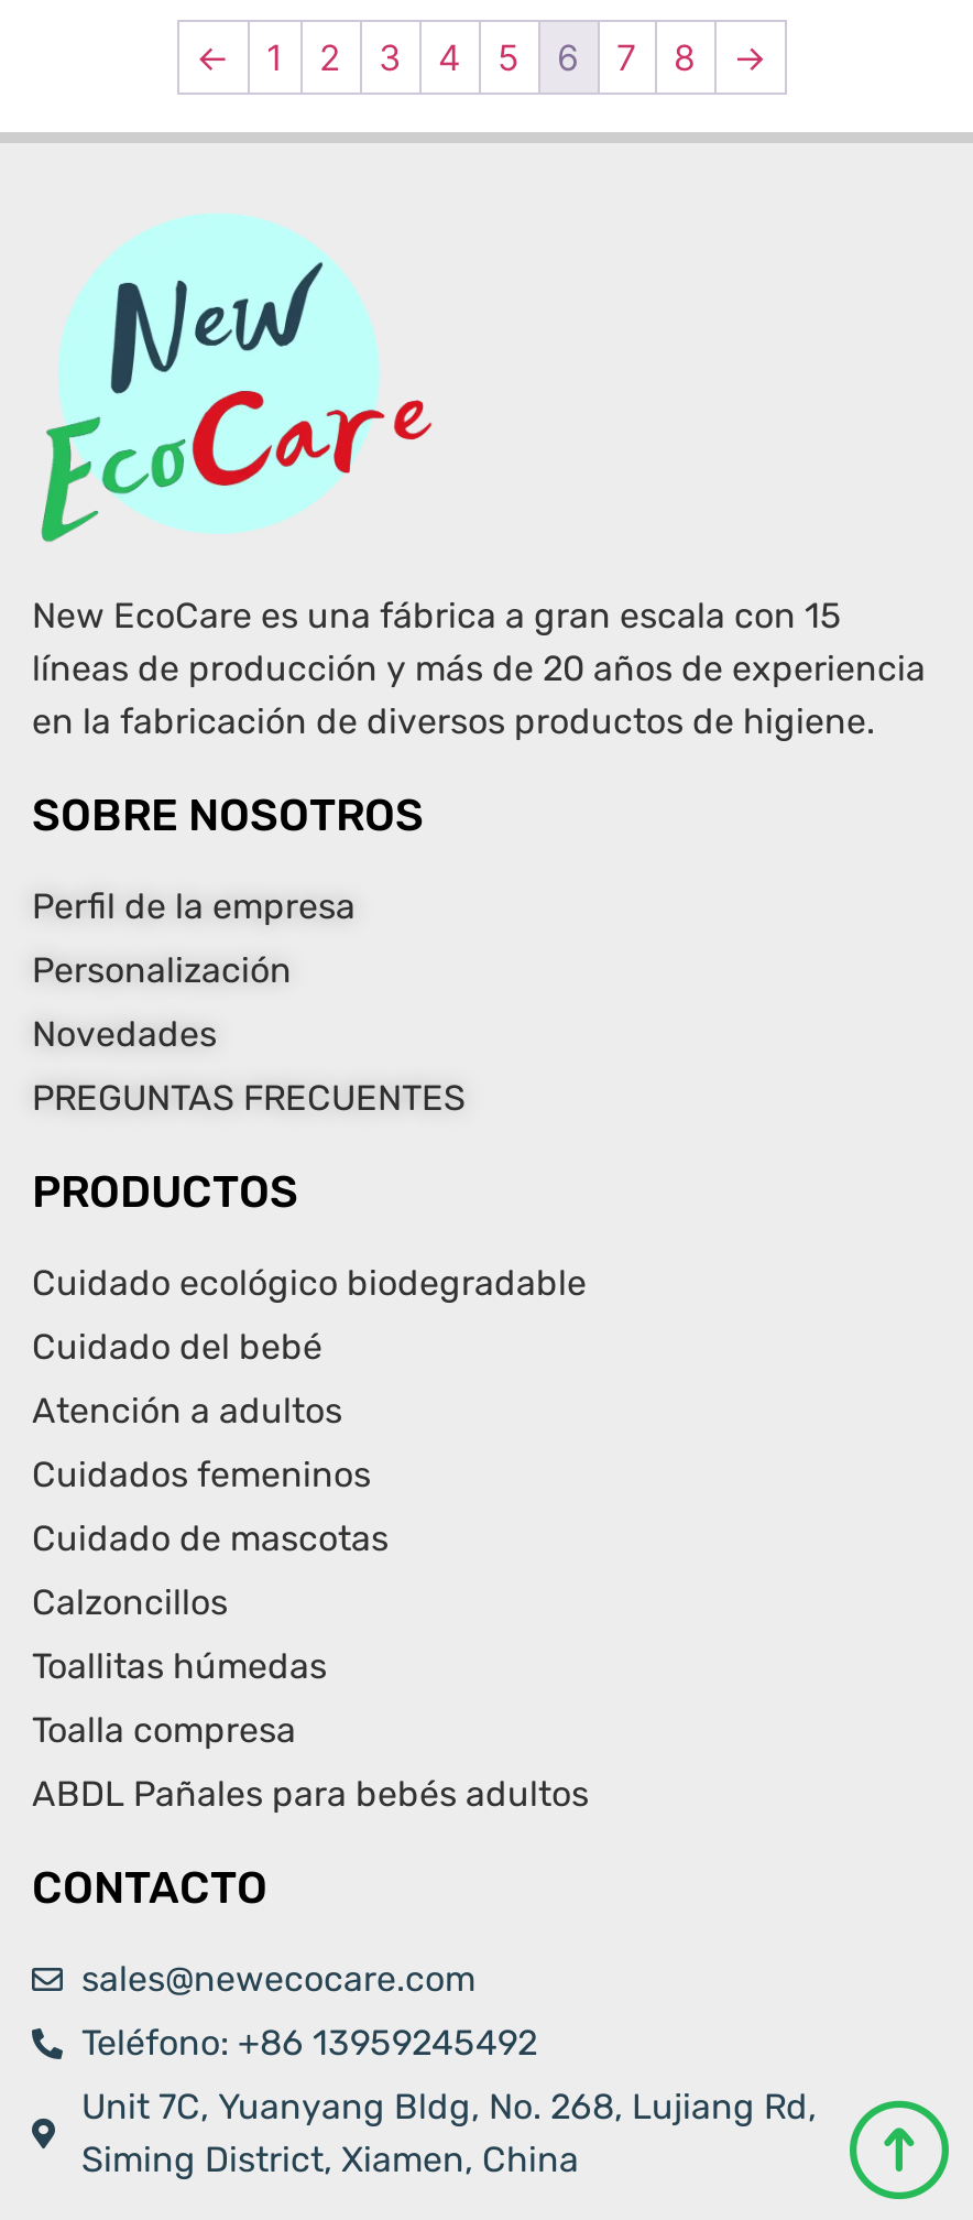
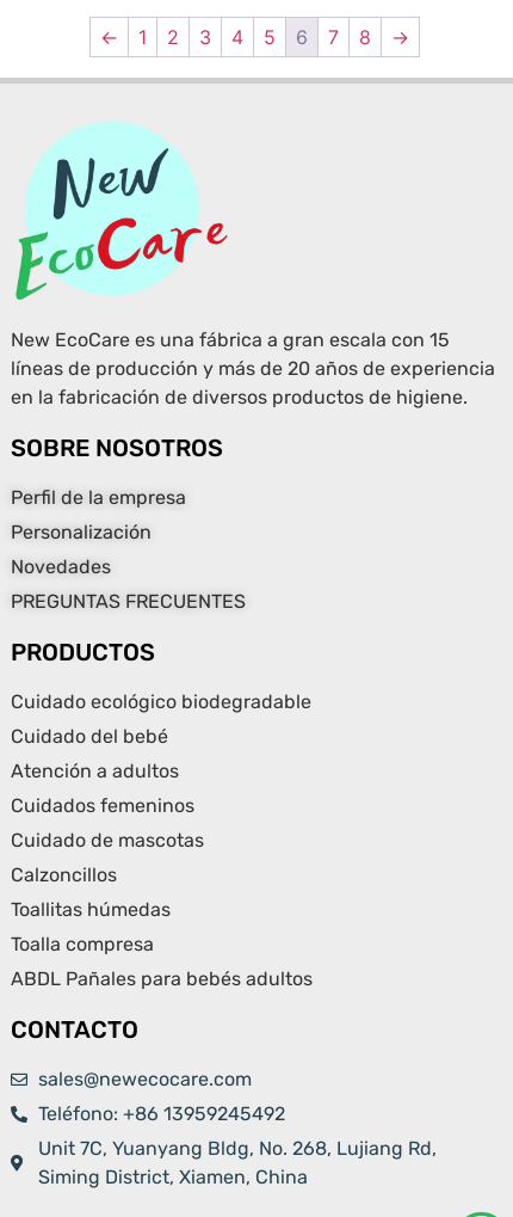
- [image]
